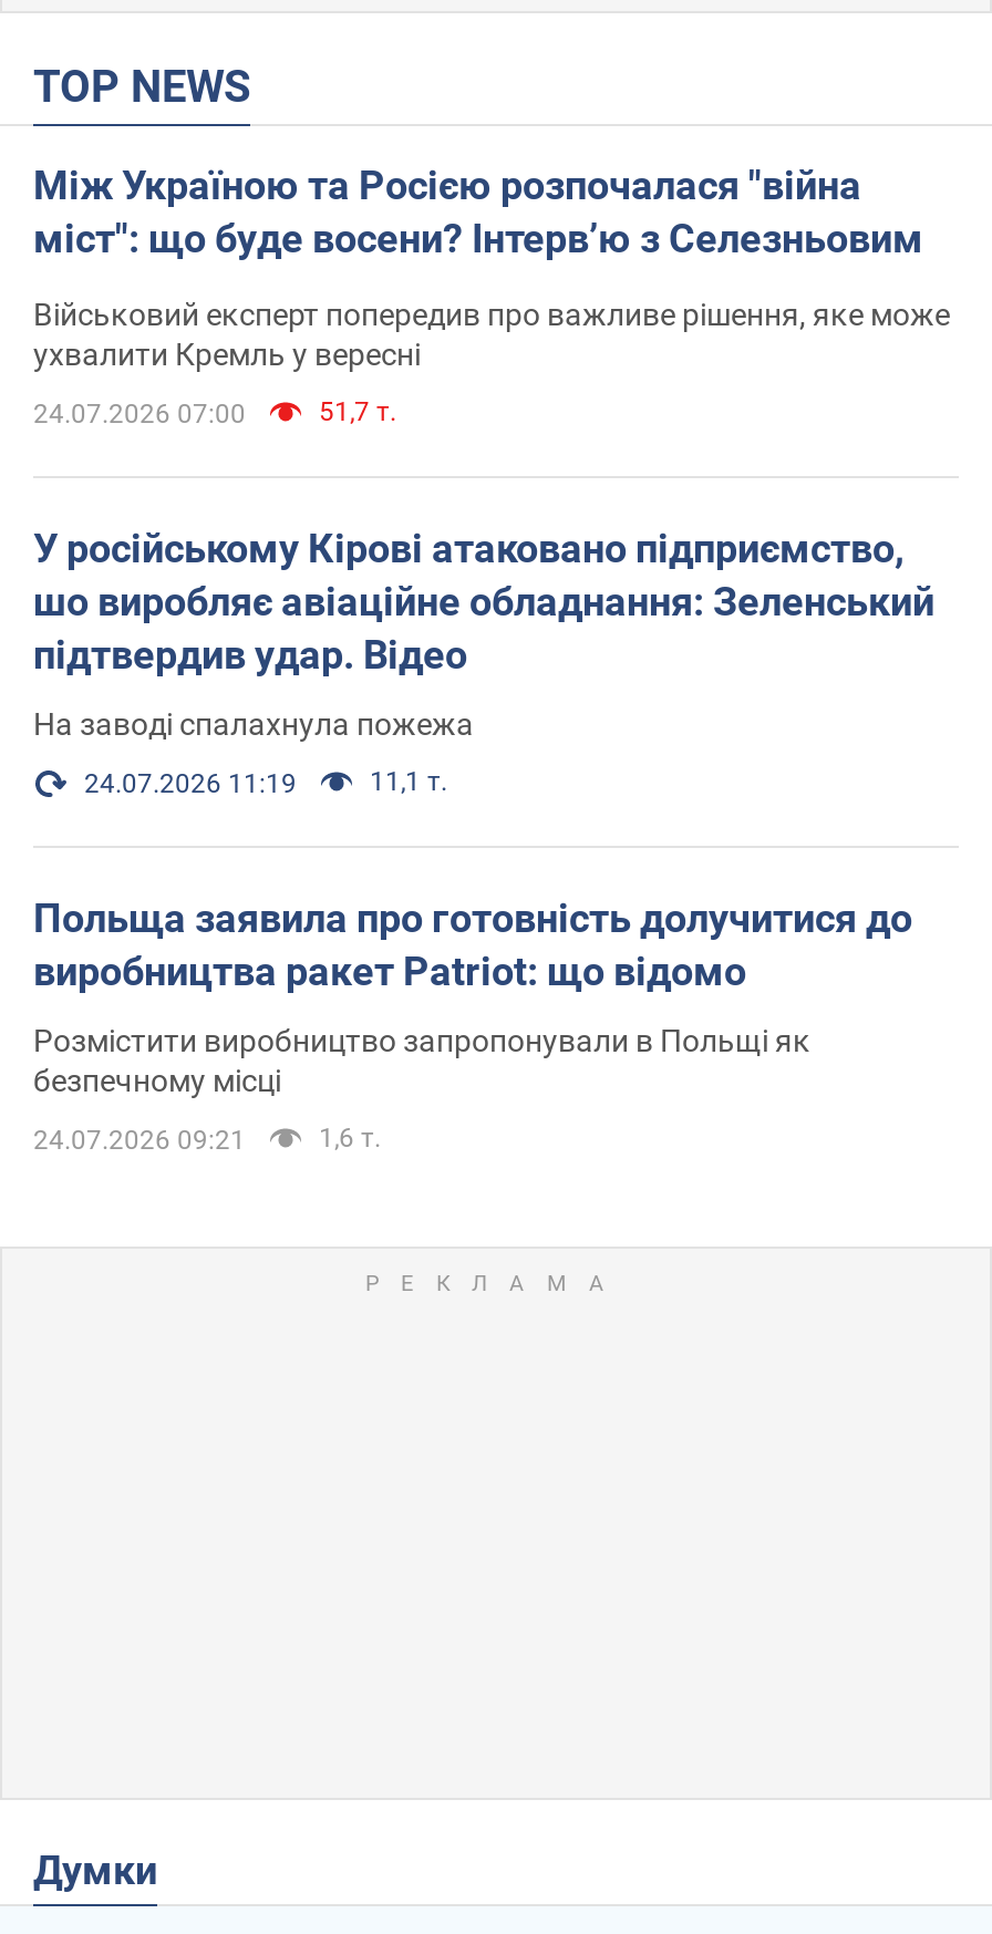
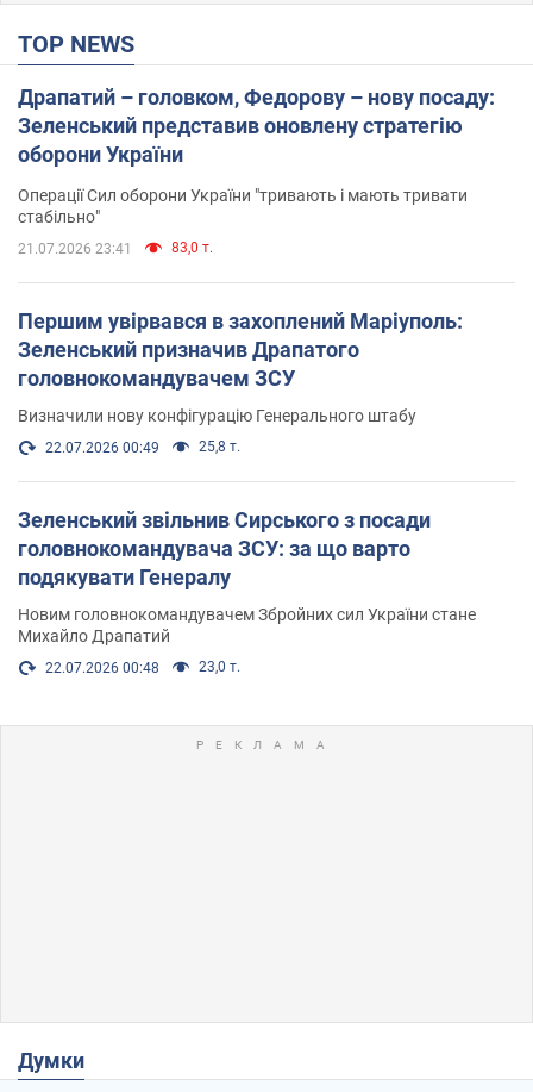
- Між Україною та Росією розпочалася "війна
- міст": що буде восени? Інтерв’ю з Селезньовим
+ Драпатий – головком, Федорову – нову посаду:
+ Зеленський представив оновлену стратегію
+ оборони України

- Військовий експерт попередив про важливе рішення, яке може
- ухвалити Кремль у вересні
+ Операції Сил оборони України "тривають і мають тривати
+ стабільно"

- 24.07.2026 07:00
- 51,7 т.
+ 21.07.2026 23:41
+ 83,0 т.

- У російському Кірові атаковано підприємство,
- шо виробляє авіаційне обладнання: Зеленський
- підтвердив удар. Відео
+ Першим увірвався в захоплений Маріуполь:
+ Зеленський призначив Драпатого
+ головнокомандувачем ЗСУ

- На заводі спалахнула пожежа
+ Визначили нову конфігурацію Генерального штабу

- 24.07.2026 11:19
- 11,1 т.
+ 22.07.2026 00:49
+ 25,8 т.

- Польща заявила про готовність долучитися до
- виробництва ракет Patriot: що відомо
+ Зеленський звільнив Сирського з посади
+ головнокомандувача ЗСУ: за що варто
+ подякувати Генералу

- Розмістити виробництво запропонували в Польщі як
- безпечному місці
+ Новим головнокомандувачем Збройних сил України стане
+ Михайло Драпатий

- 24.07.2026 09:21
- 1,6 т.
+ 22.07.2026 00:48
+ 23,0 т.
